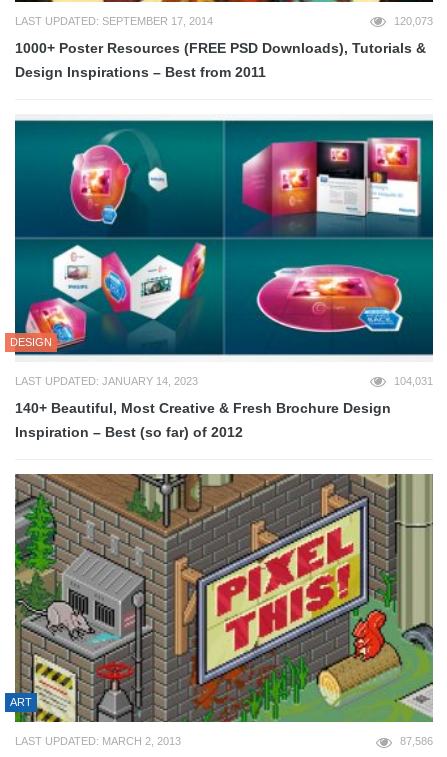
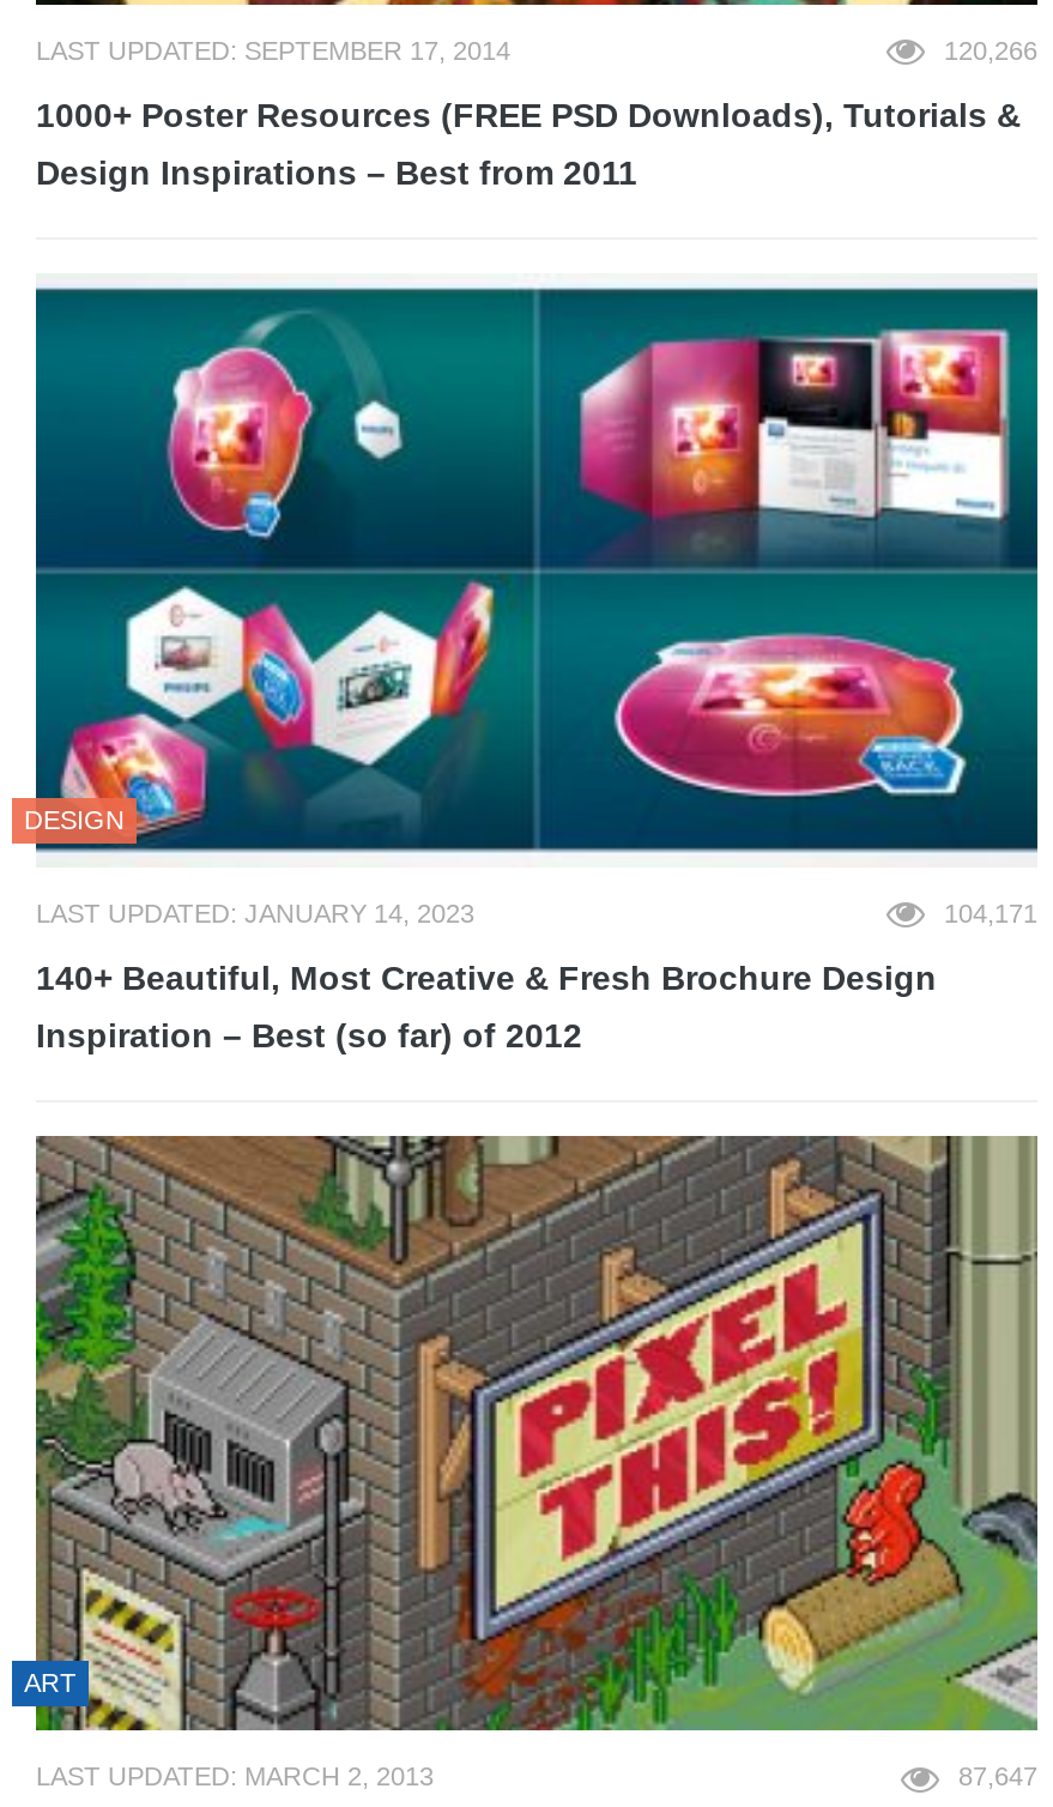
- 120,073
+ 120,266

- 104,031
+ 104,171

- 87,586
+ 87,647
